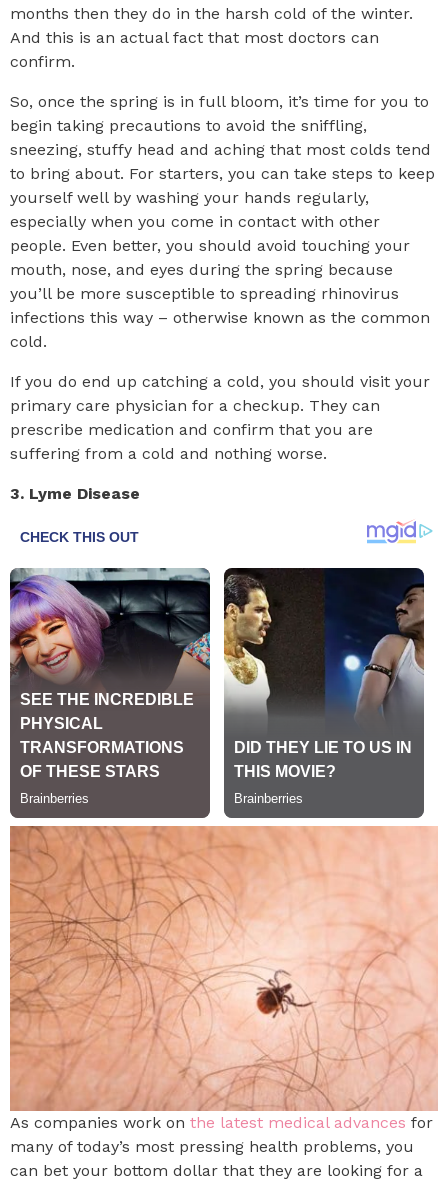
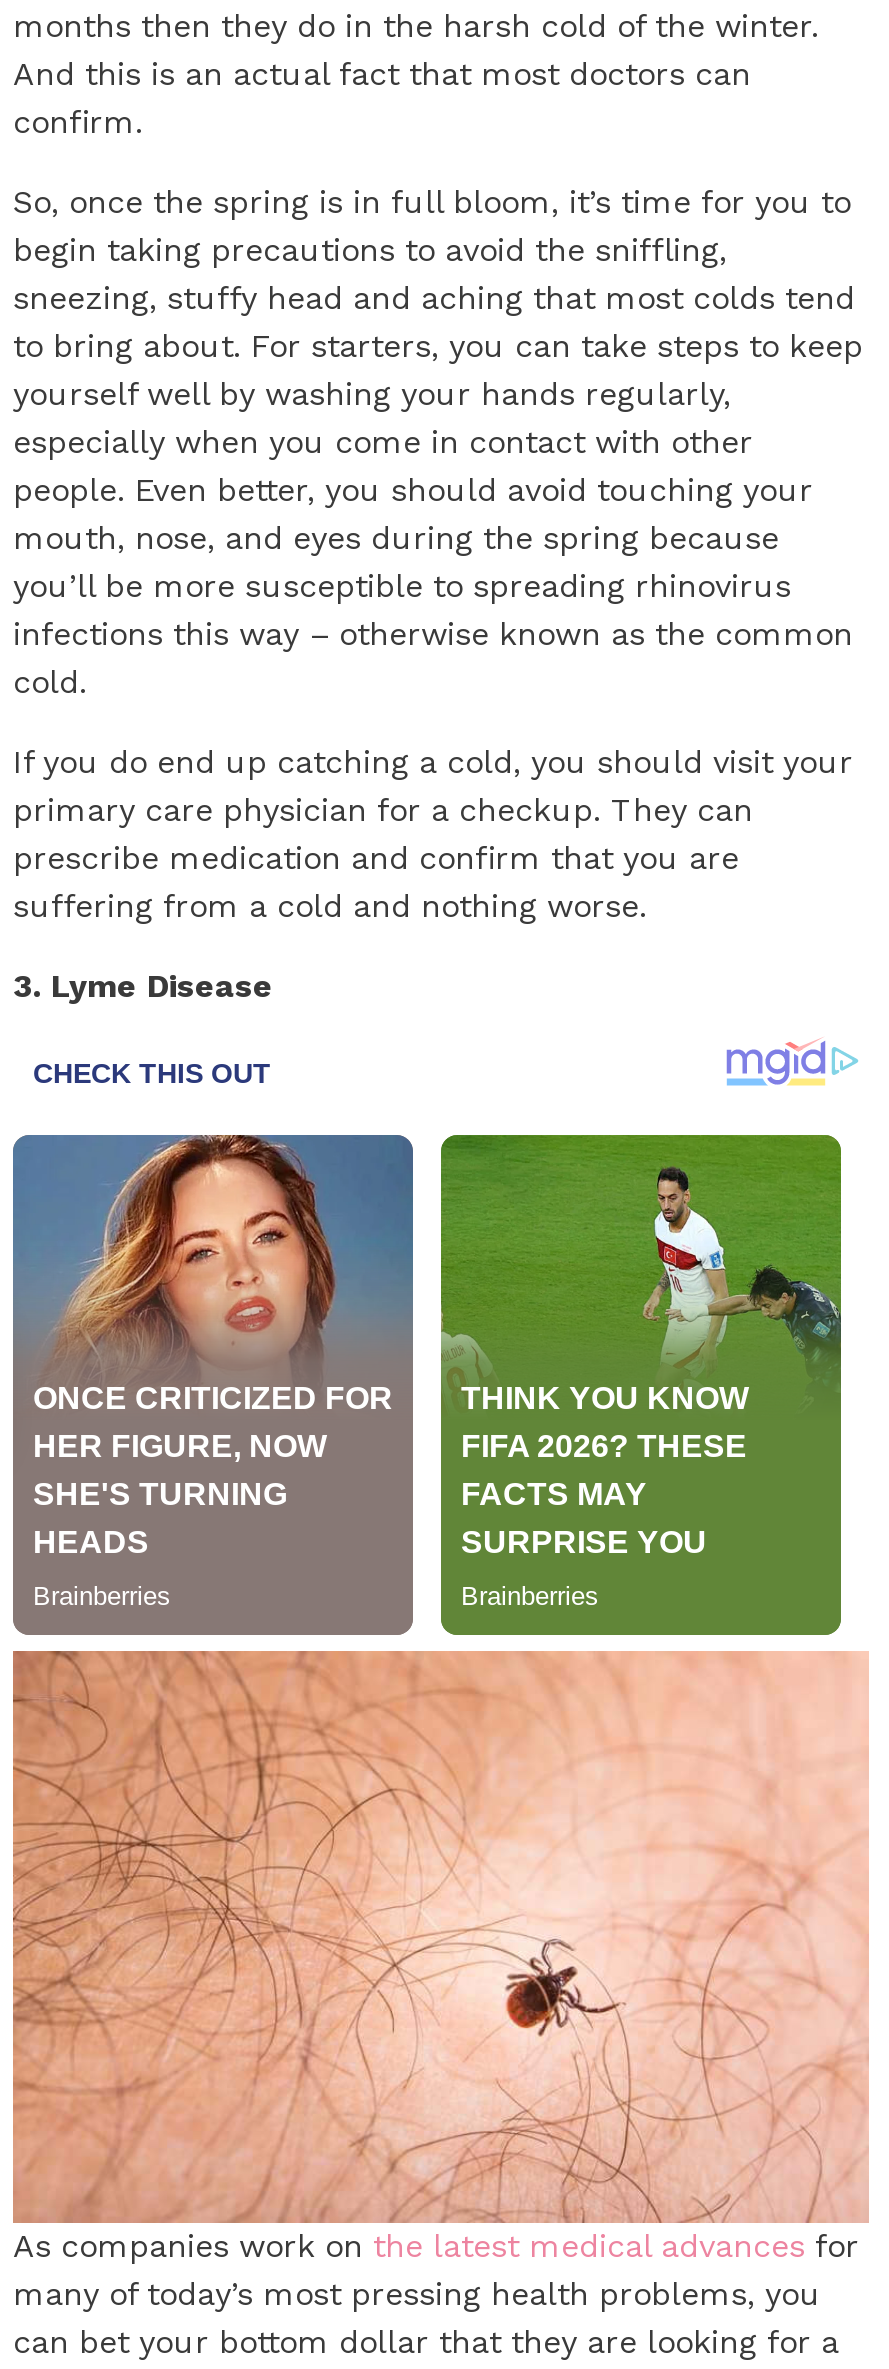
- [image]
+ [image]

- [image]
+ [image]
